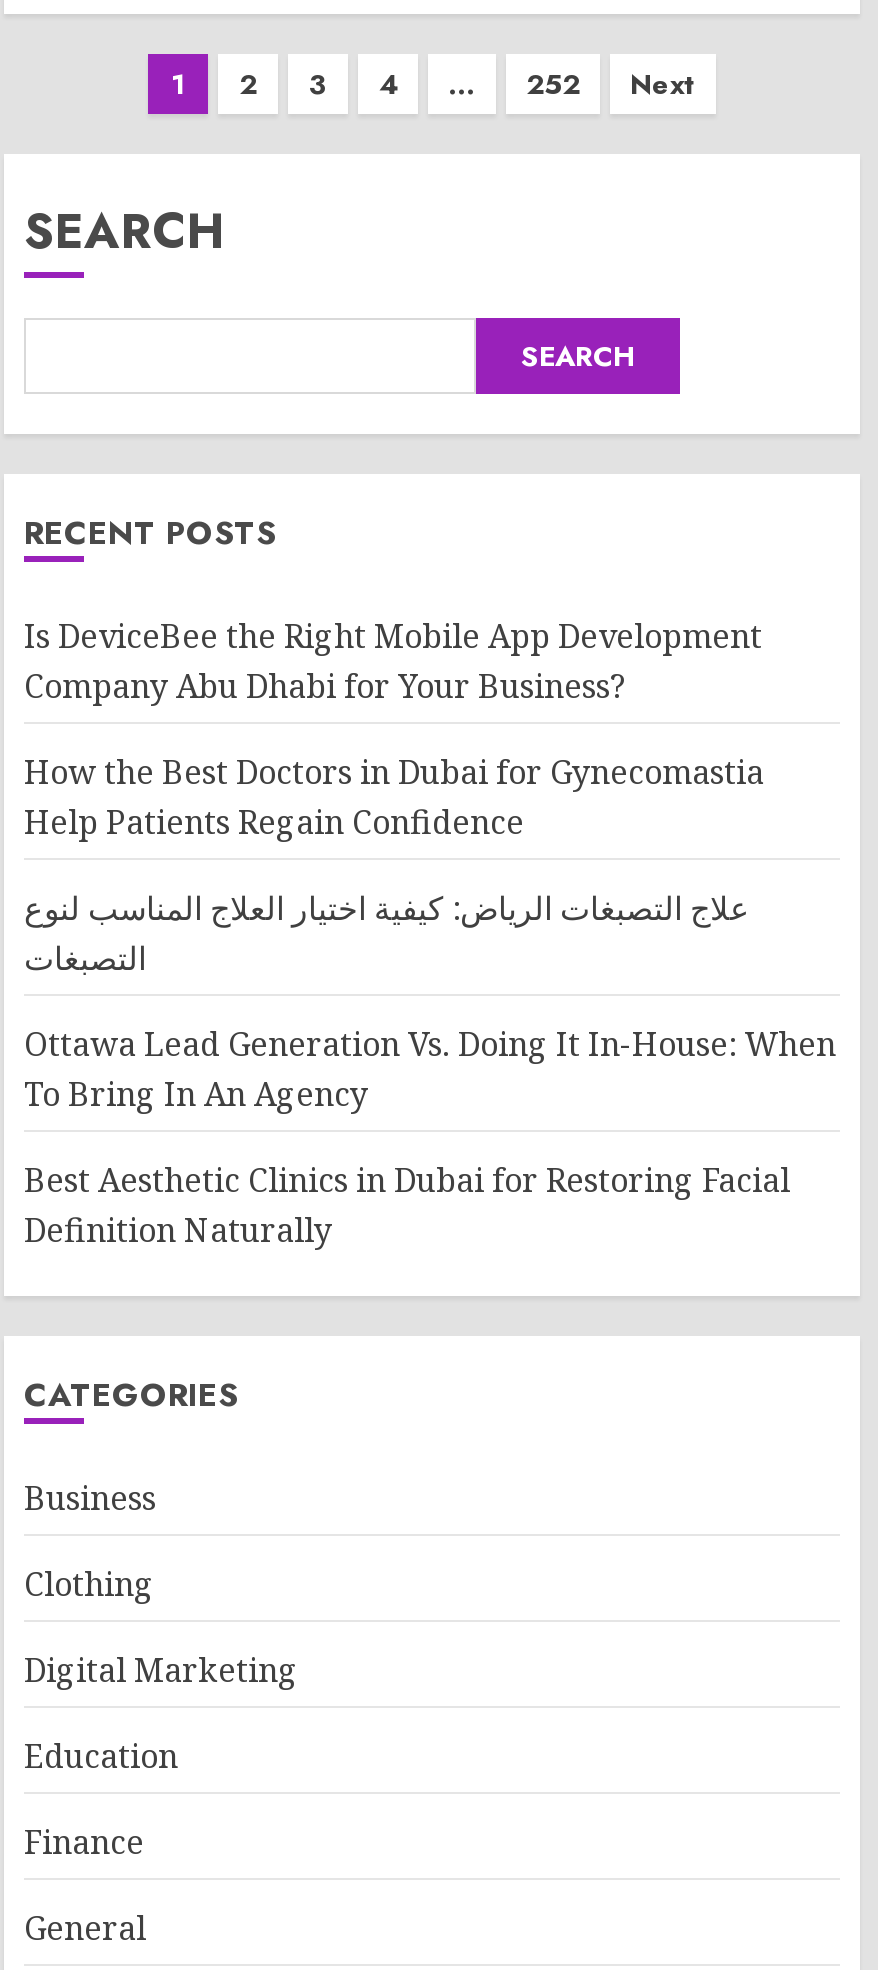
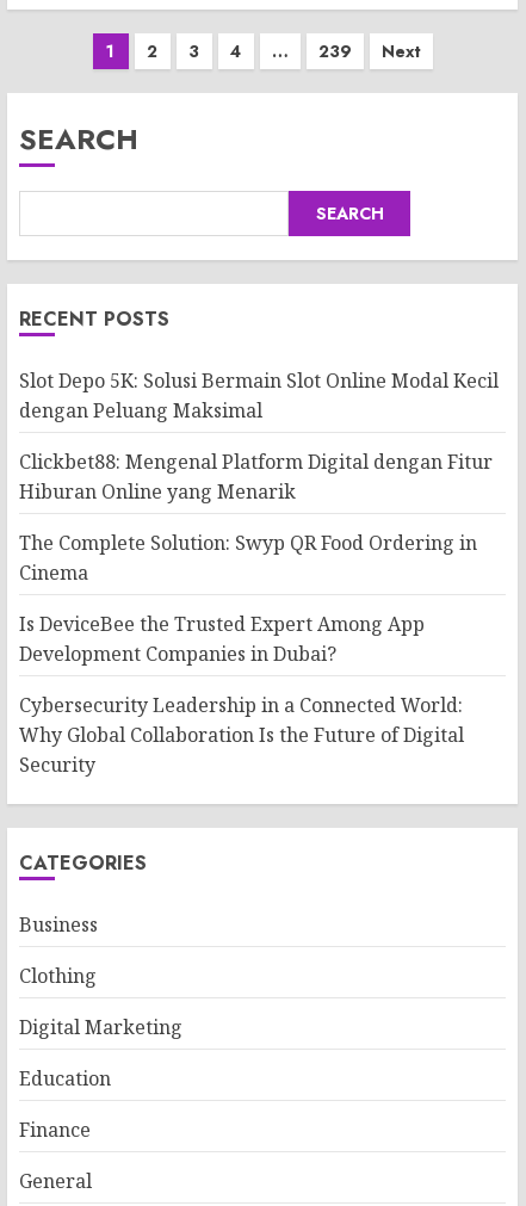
- 252
+ 239

- Is DeviceBee the Right Mobile App Development
- Company Abu Dhabi for Your Business?
+ Slot Depo 5K: Solusi Bermain Slot Online Modal Kecil
+ dengan Peluang Maksimal

- How the Best Doctors in Dubai for Gynecomastia
- Help Patients Regain Confidence
+ Clickbet88: Mengenal Platform Digital dengan Fitur
+ Hiburan Online yang Menarik

- علاج التصبغات الرياض: كيفية اختيار العلاج المناسب لنوع
- التصبغات
+ The Complete Solution: Swyp QR Food Ordering in
+ Cinema

- Ottawa Lead Generation Vs. Doing It In-House: When
- To Bring In An Agency
+ Is DeviceBee the Trusted Expert Among App
+ Development Companies in Dubai?

- Best Aesthetic Clinics in Dubai for Restoring Facial
- Definition Naturally
+ Cybersecurity Leadership in a Connected World:
+ Why Global Collaboration Is the Future of Digital
+ Security
